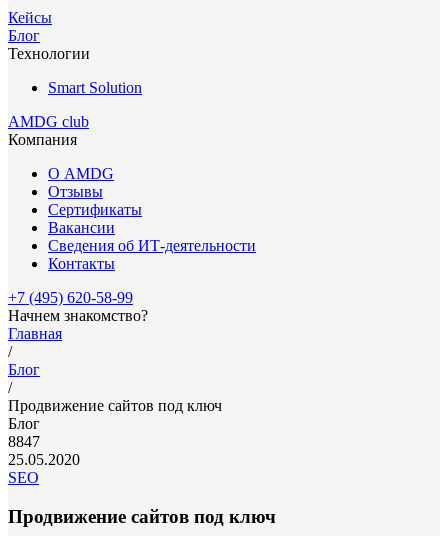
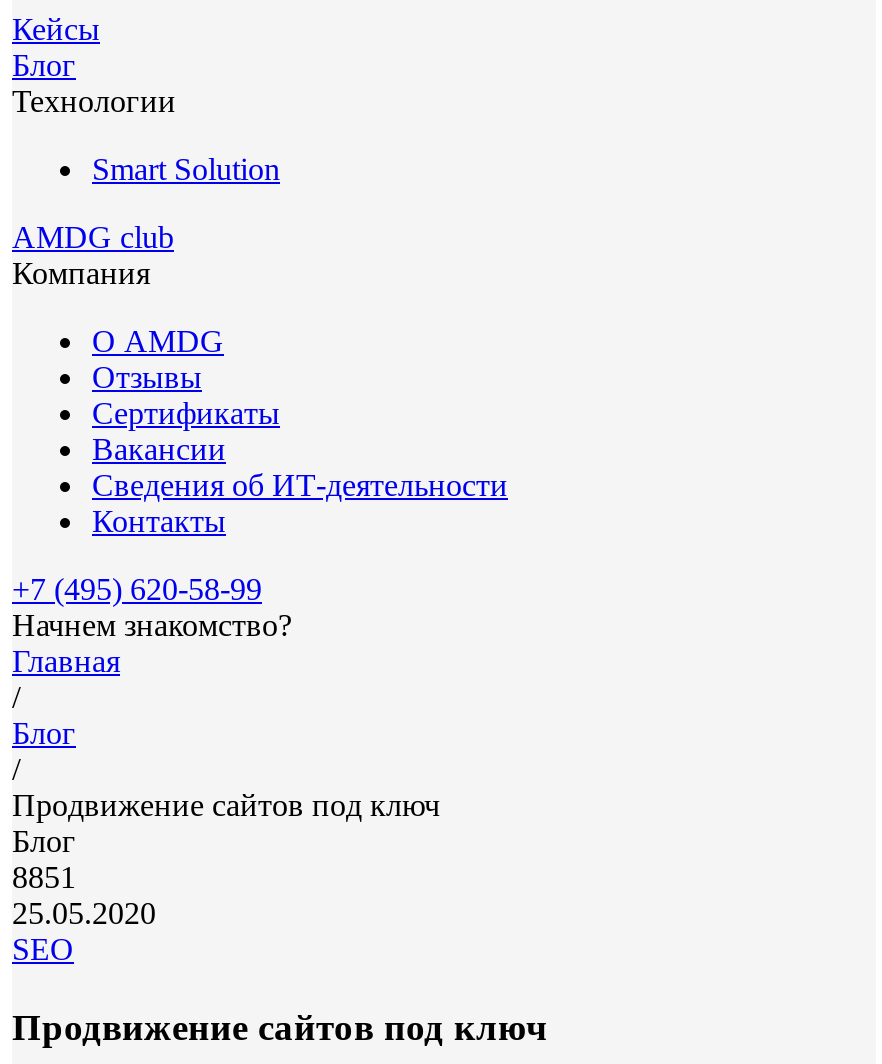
- 8847
+ 8851
